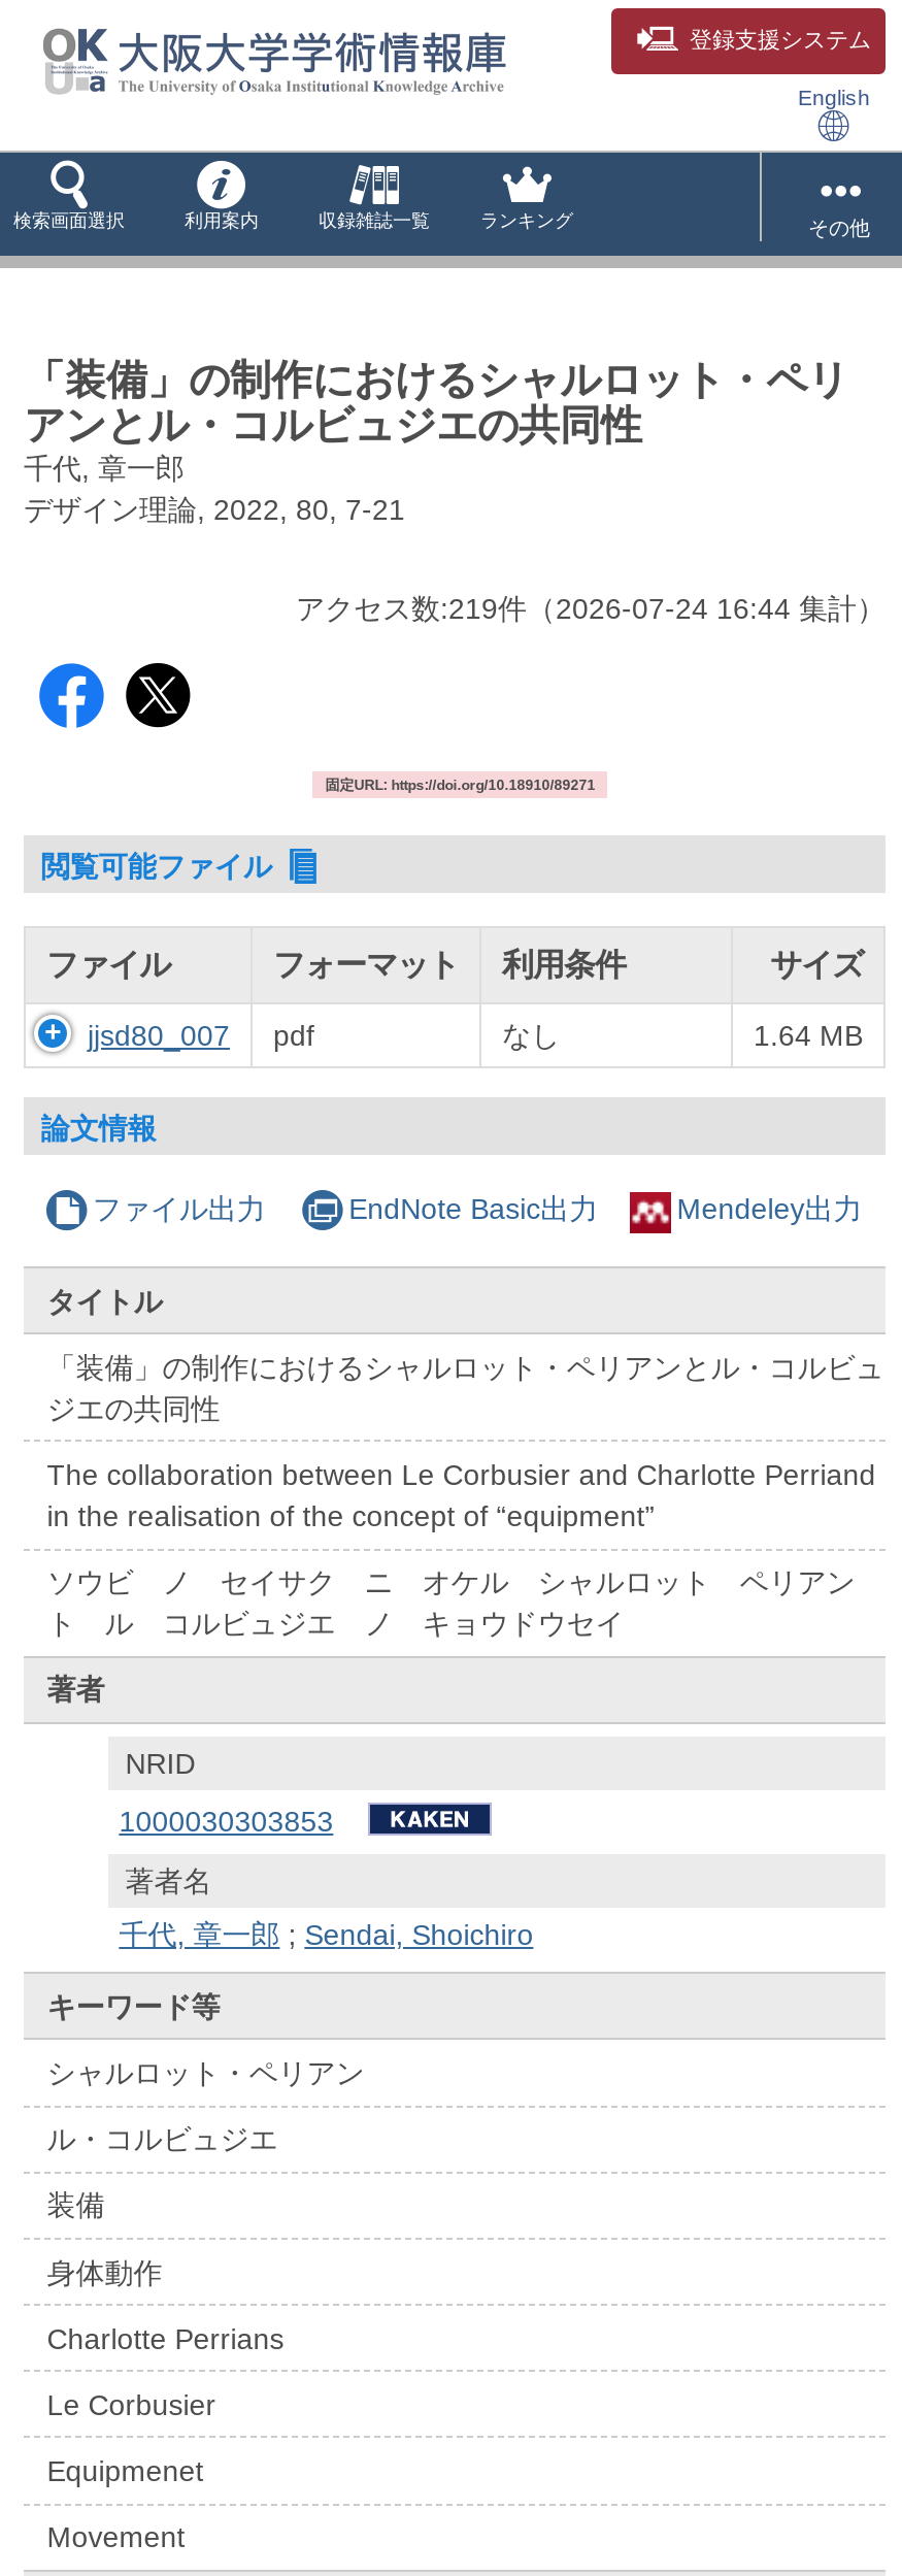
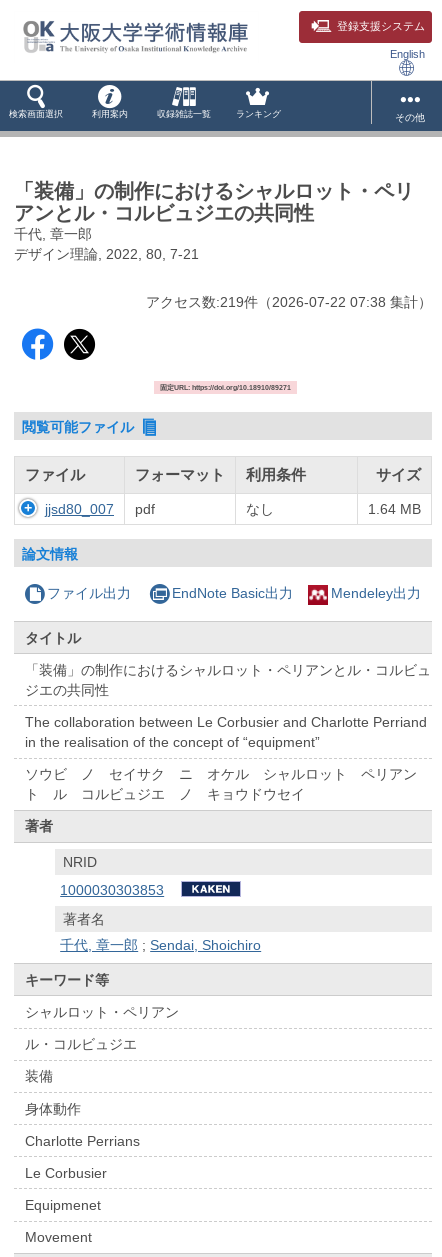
- アクセス数:219件（2026-07-24 16:44 集計）
+ アクセス数:219件（2026-07-22 07:38 集計）
